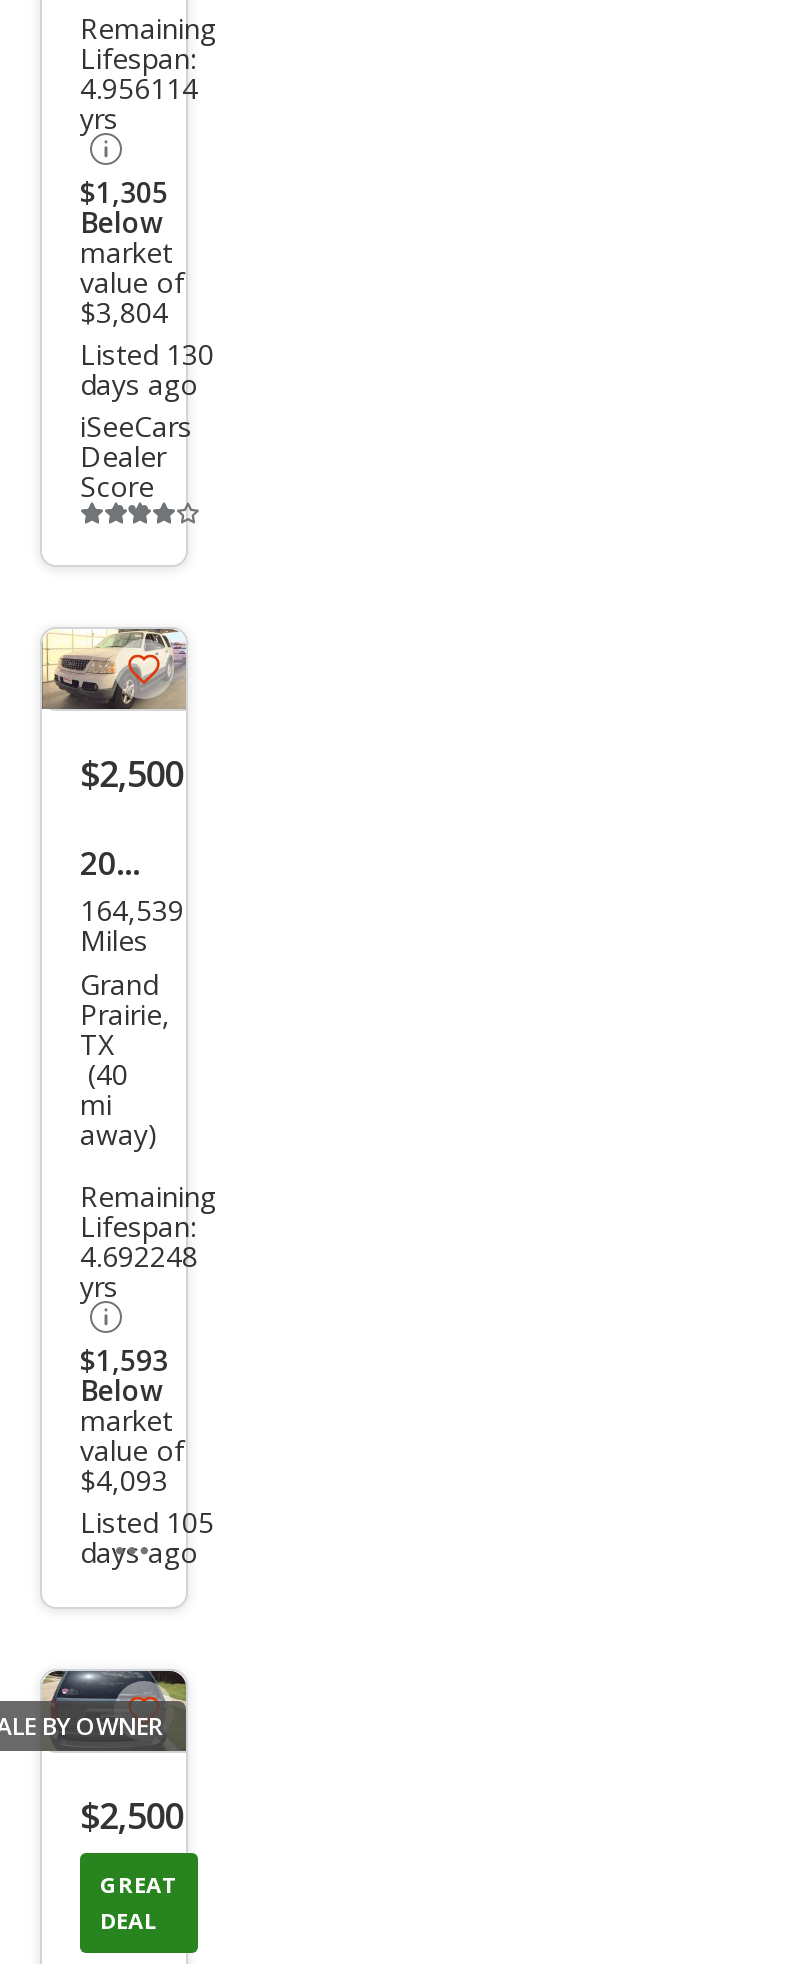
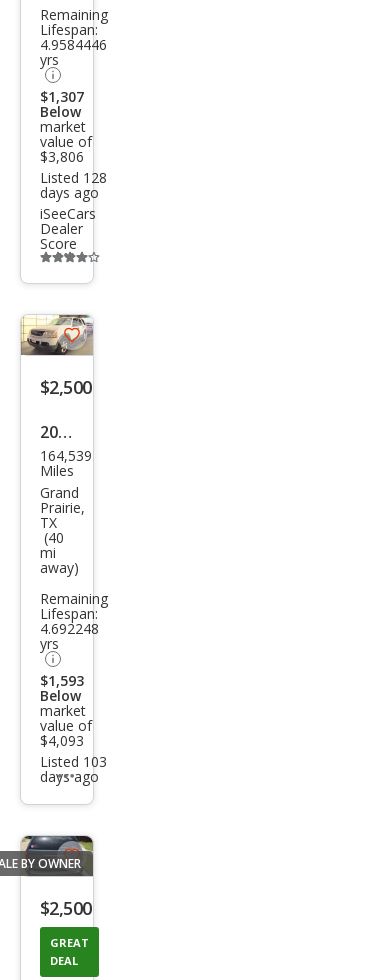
- 4.956114
+ 4.9584446

- $1,305
+ $1,307

- $3,804
+ $3,806

- Listed 130
+ Listed 128

- Listed 105
+ Listed 103
